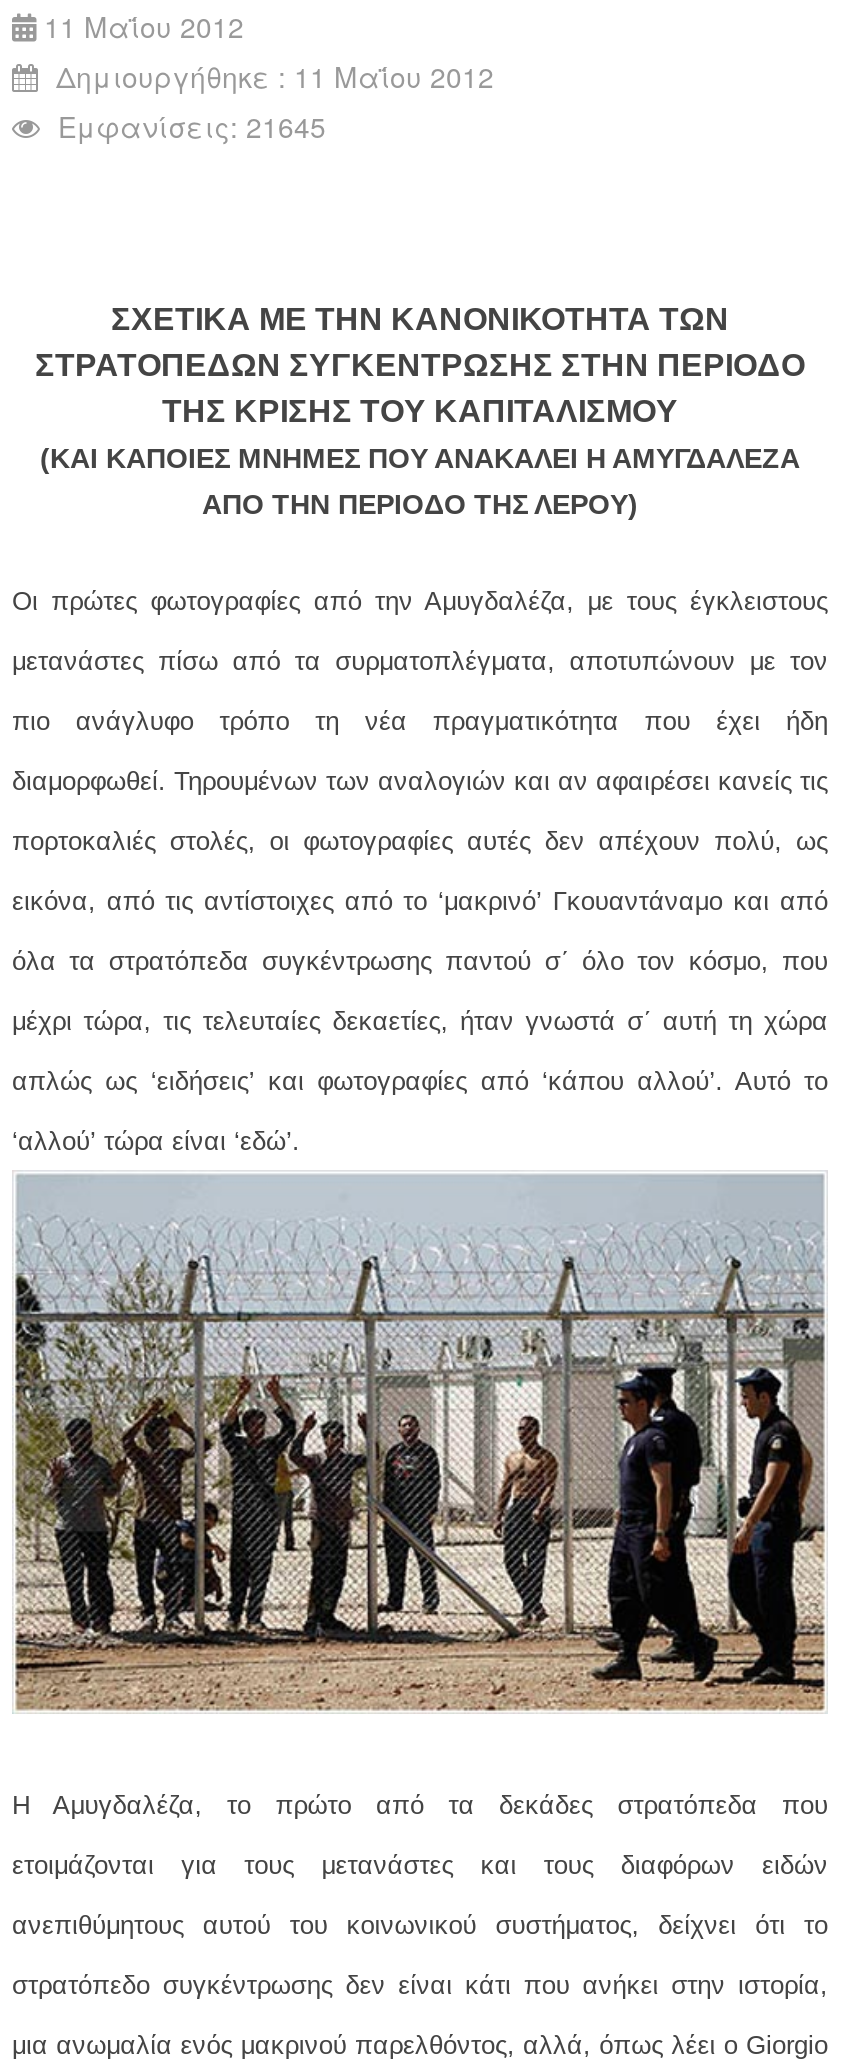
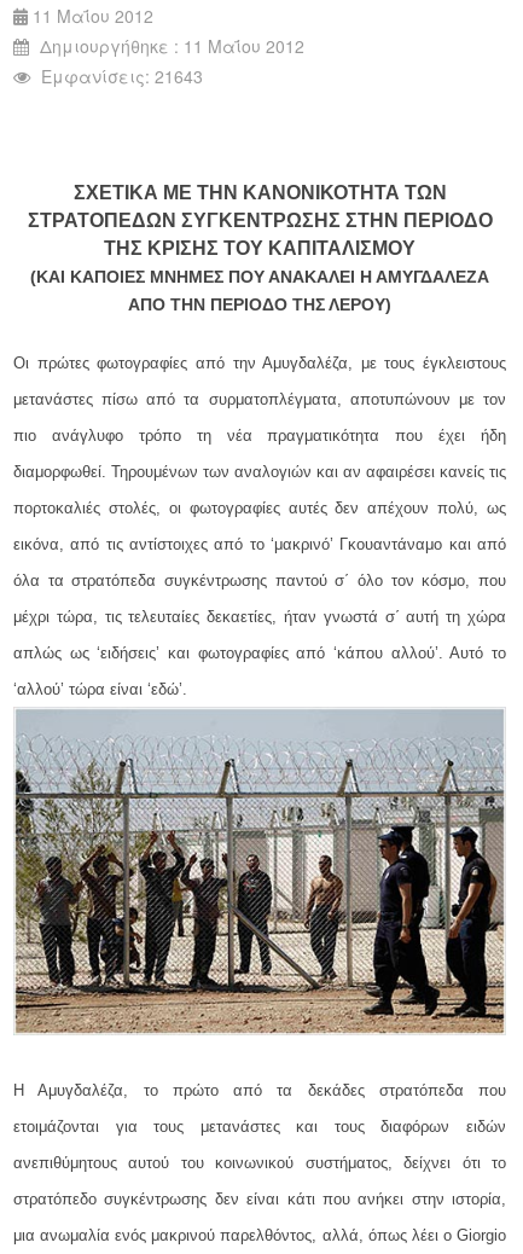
- Εμφανίσεις: 21645
+ Εμφανίσεις: 21643
